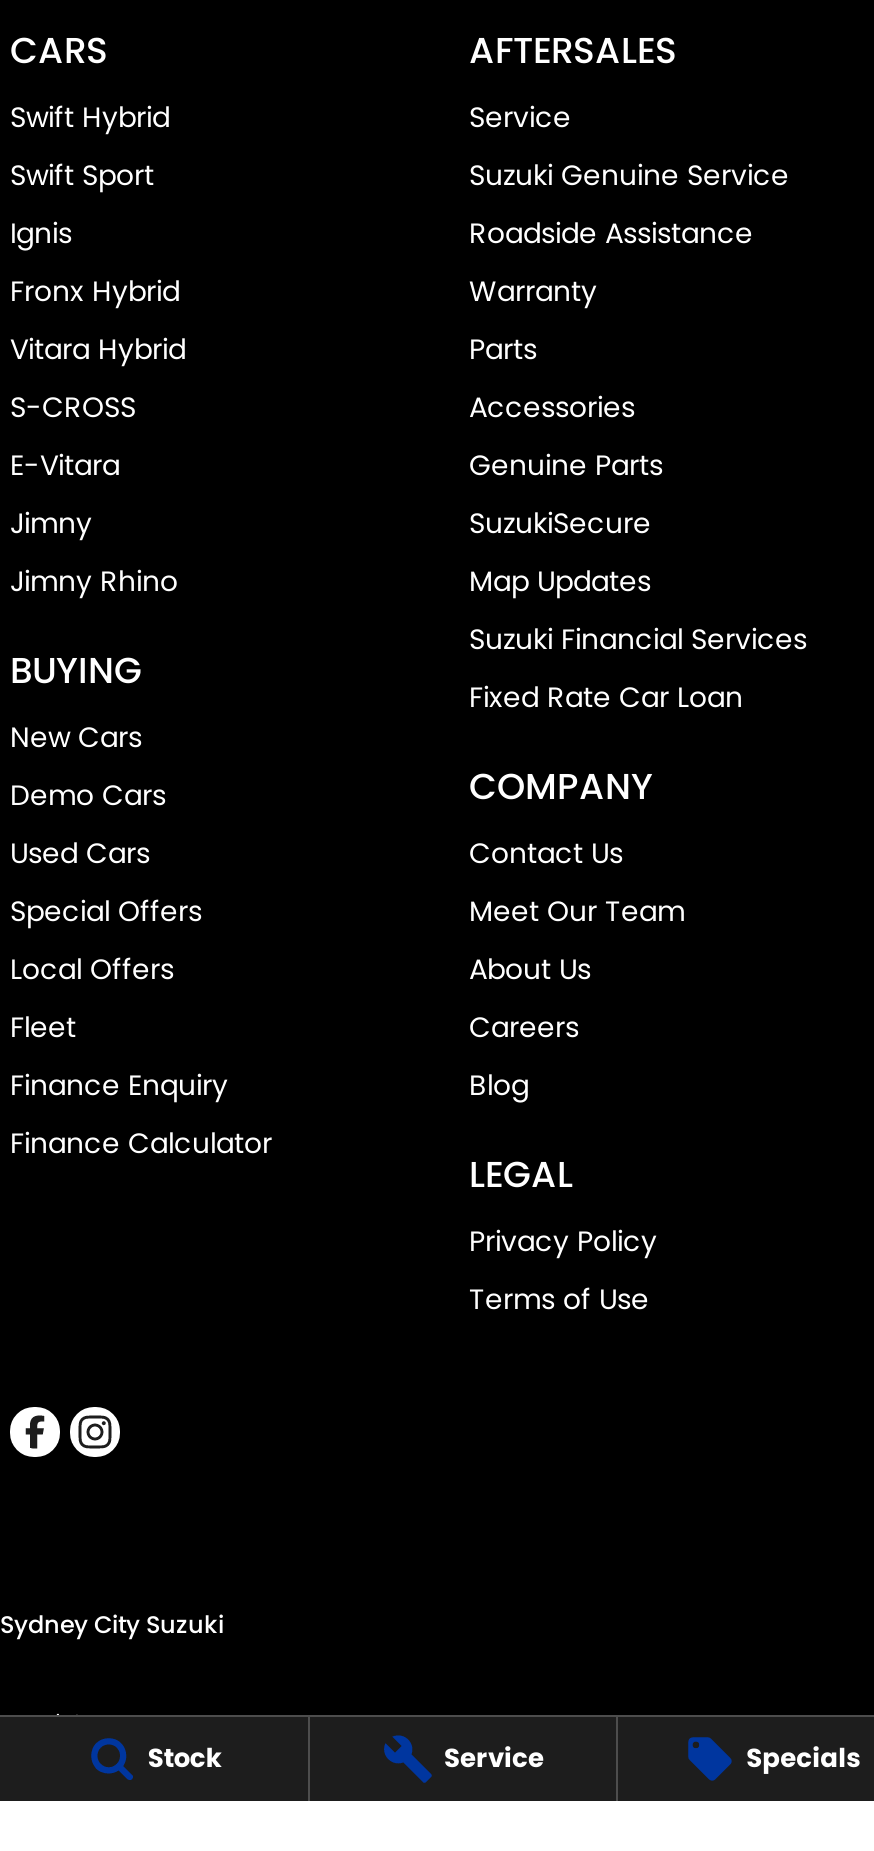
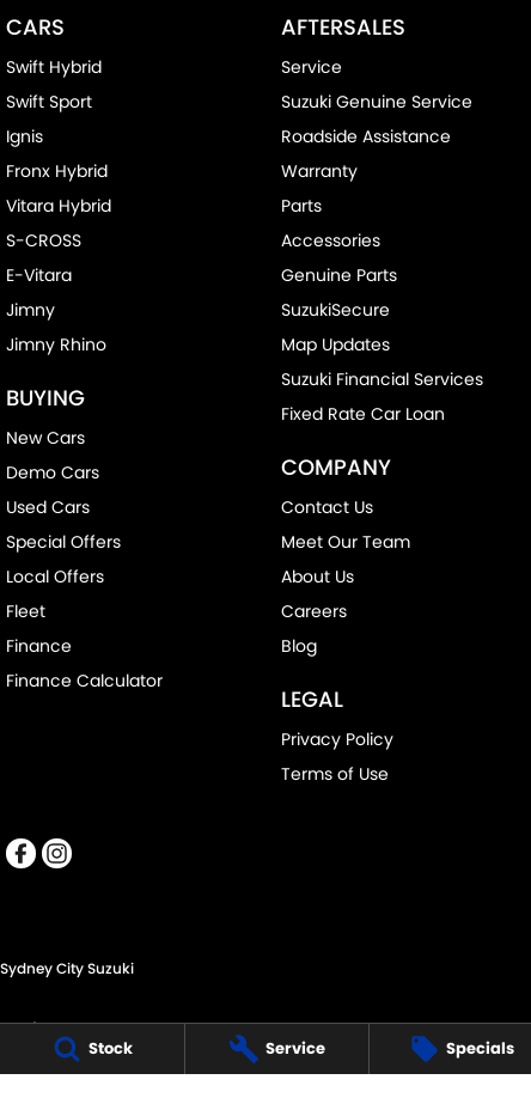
- Finance Enquiry
+ Finance
